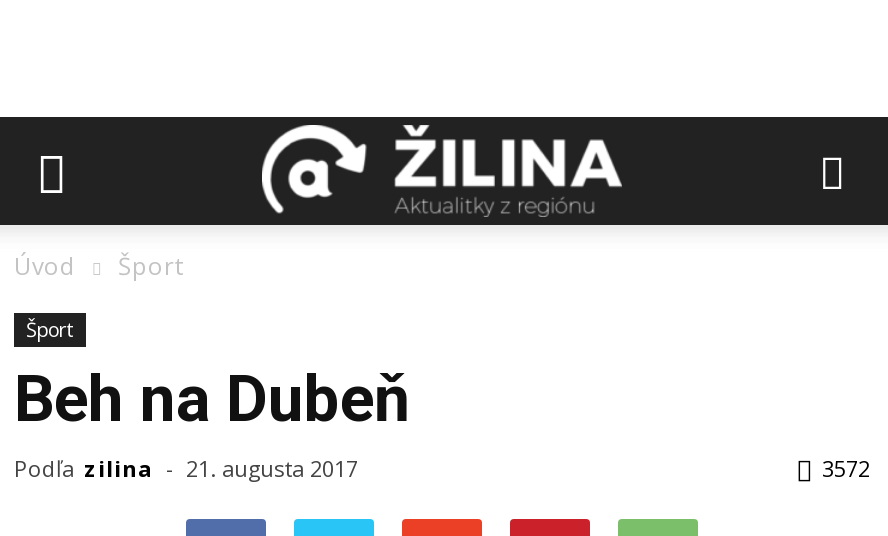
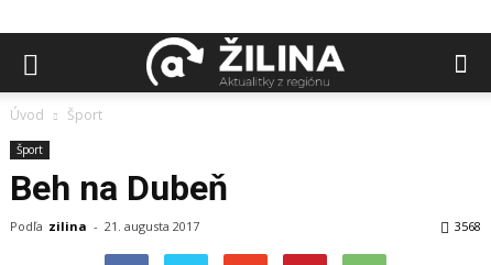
- 3572
+ 3568
